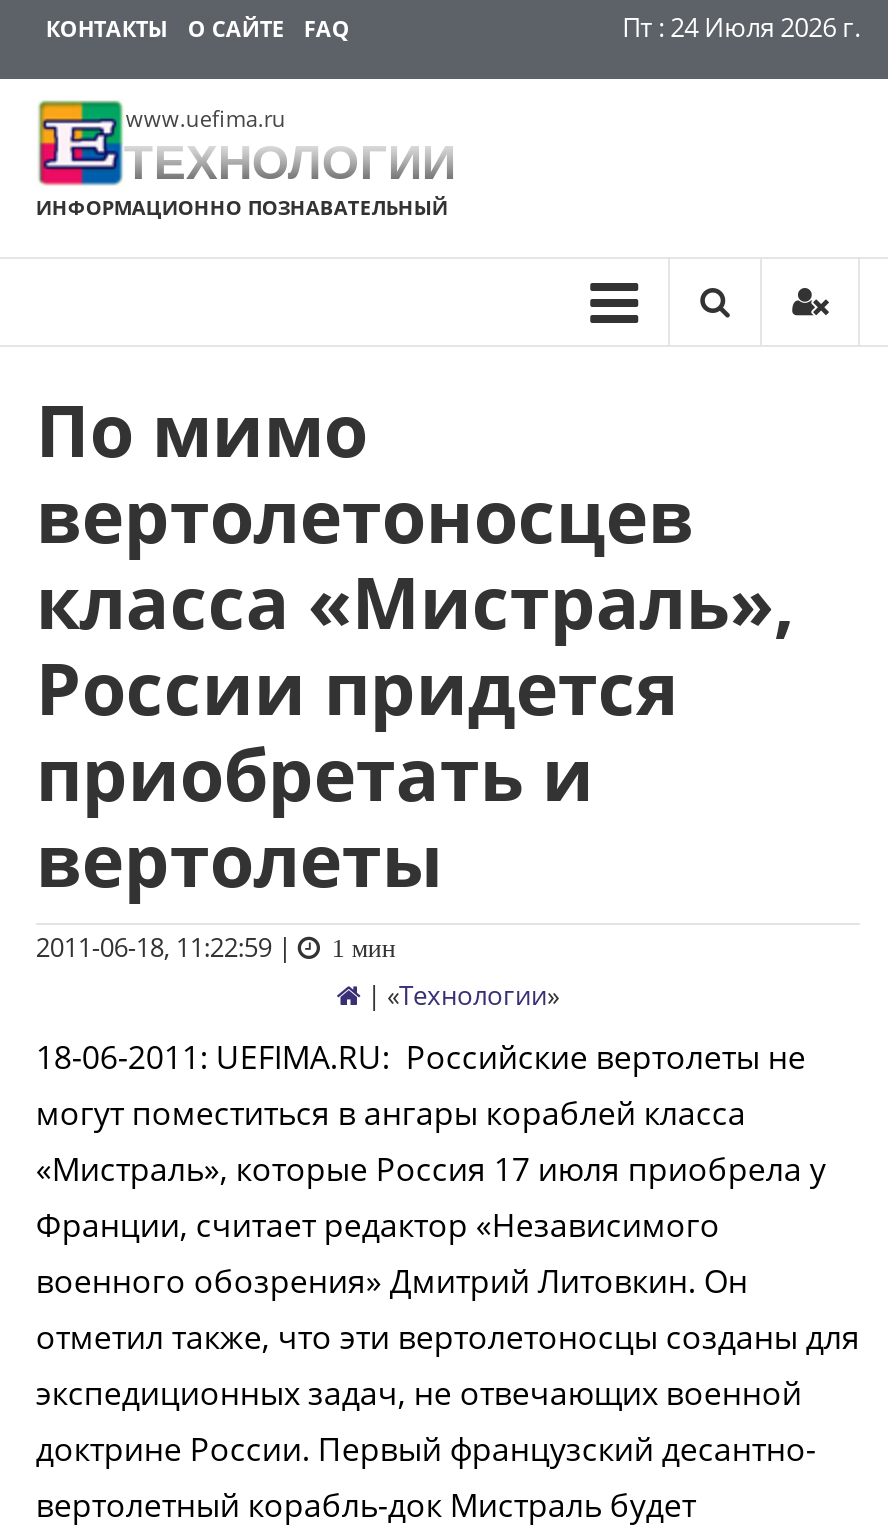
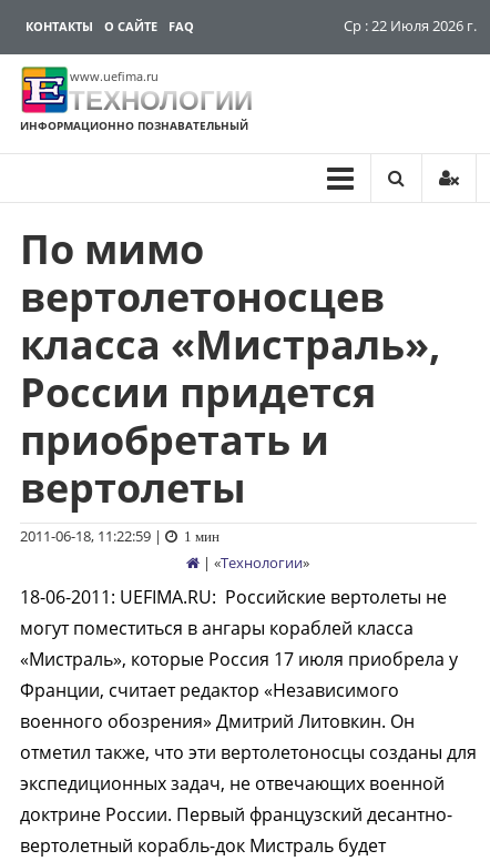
- Пт : 24 Июля 2026 г.
+ Ср : 22 Июля 2026 г.
